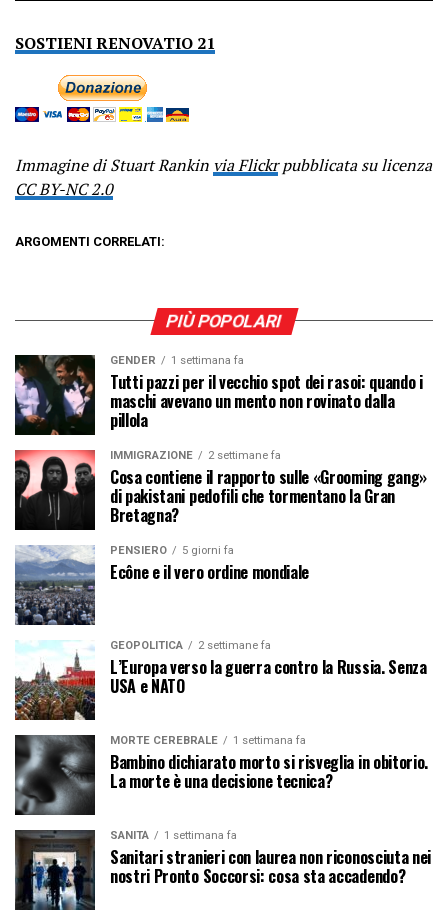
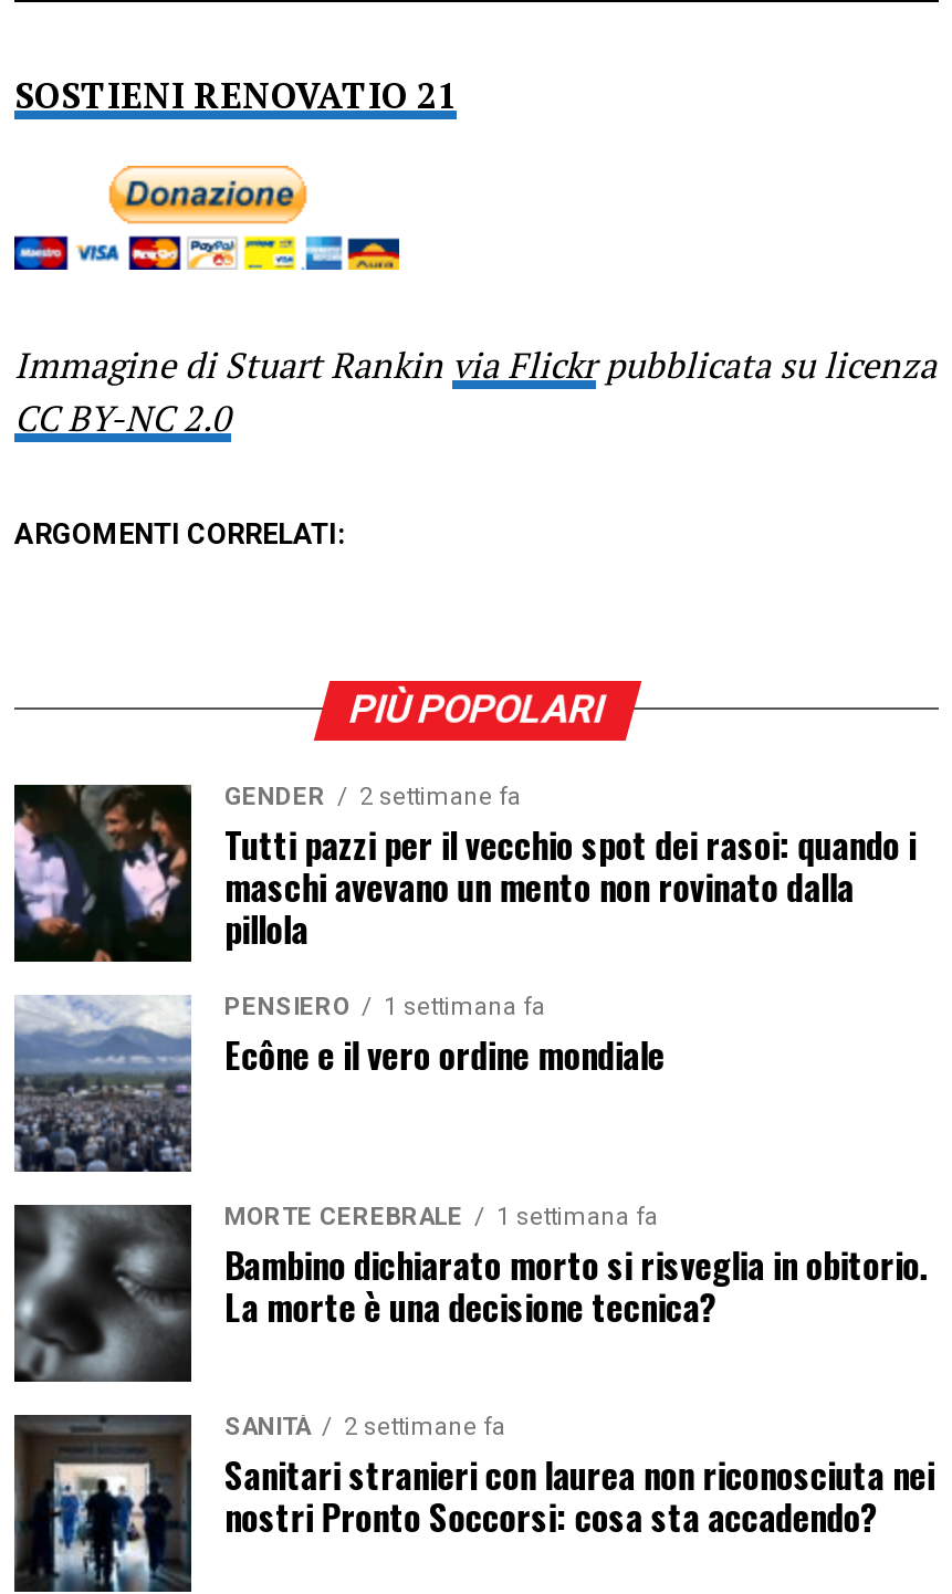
- GENDER 1 settimana fa
+ GENDER 2 settimane fa

- [image]
- IMMIGRAZIONE
- 2 settimane fa
- Cosa contiene il rapporto sulle «Grooming gang»
- di pakistani pedofili che tormentano la Gran
- Bretagna?

- PENSIERO 5 giorni fa
+ PENSIERO 1 settimana fa

- [image]
- GEOPOLITICA
- 2 settimane fa
- L’Europa verso la guerra contro la Russia. Senza
- USA e NATO

- SANITÀ 1 settimana fa
+ SANITÀ 2 settimane fa
